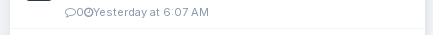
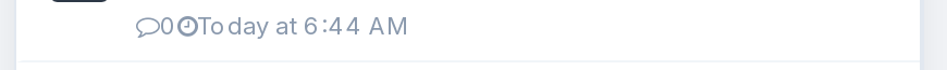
- Yesterday at 6:07 AM
+ Today at 6:44 AM
